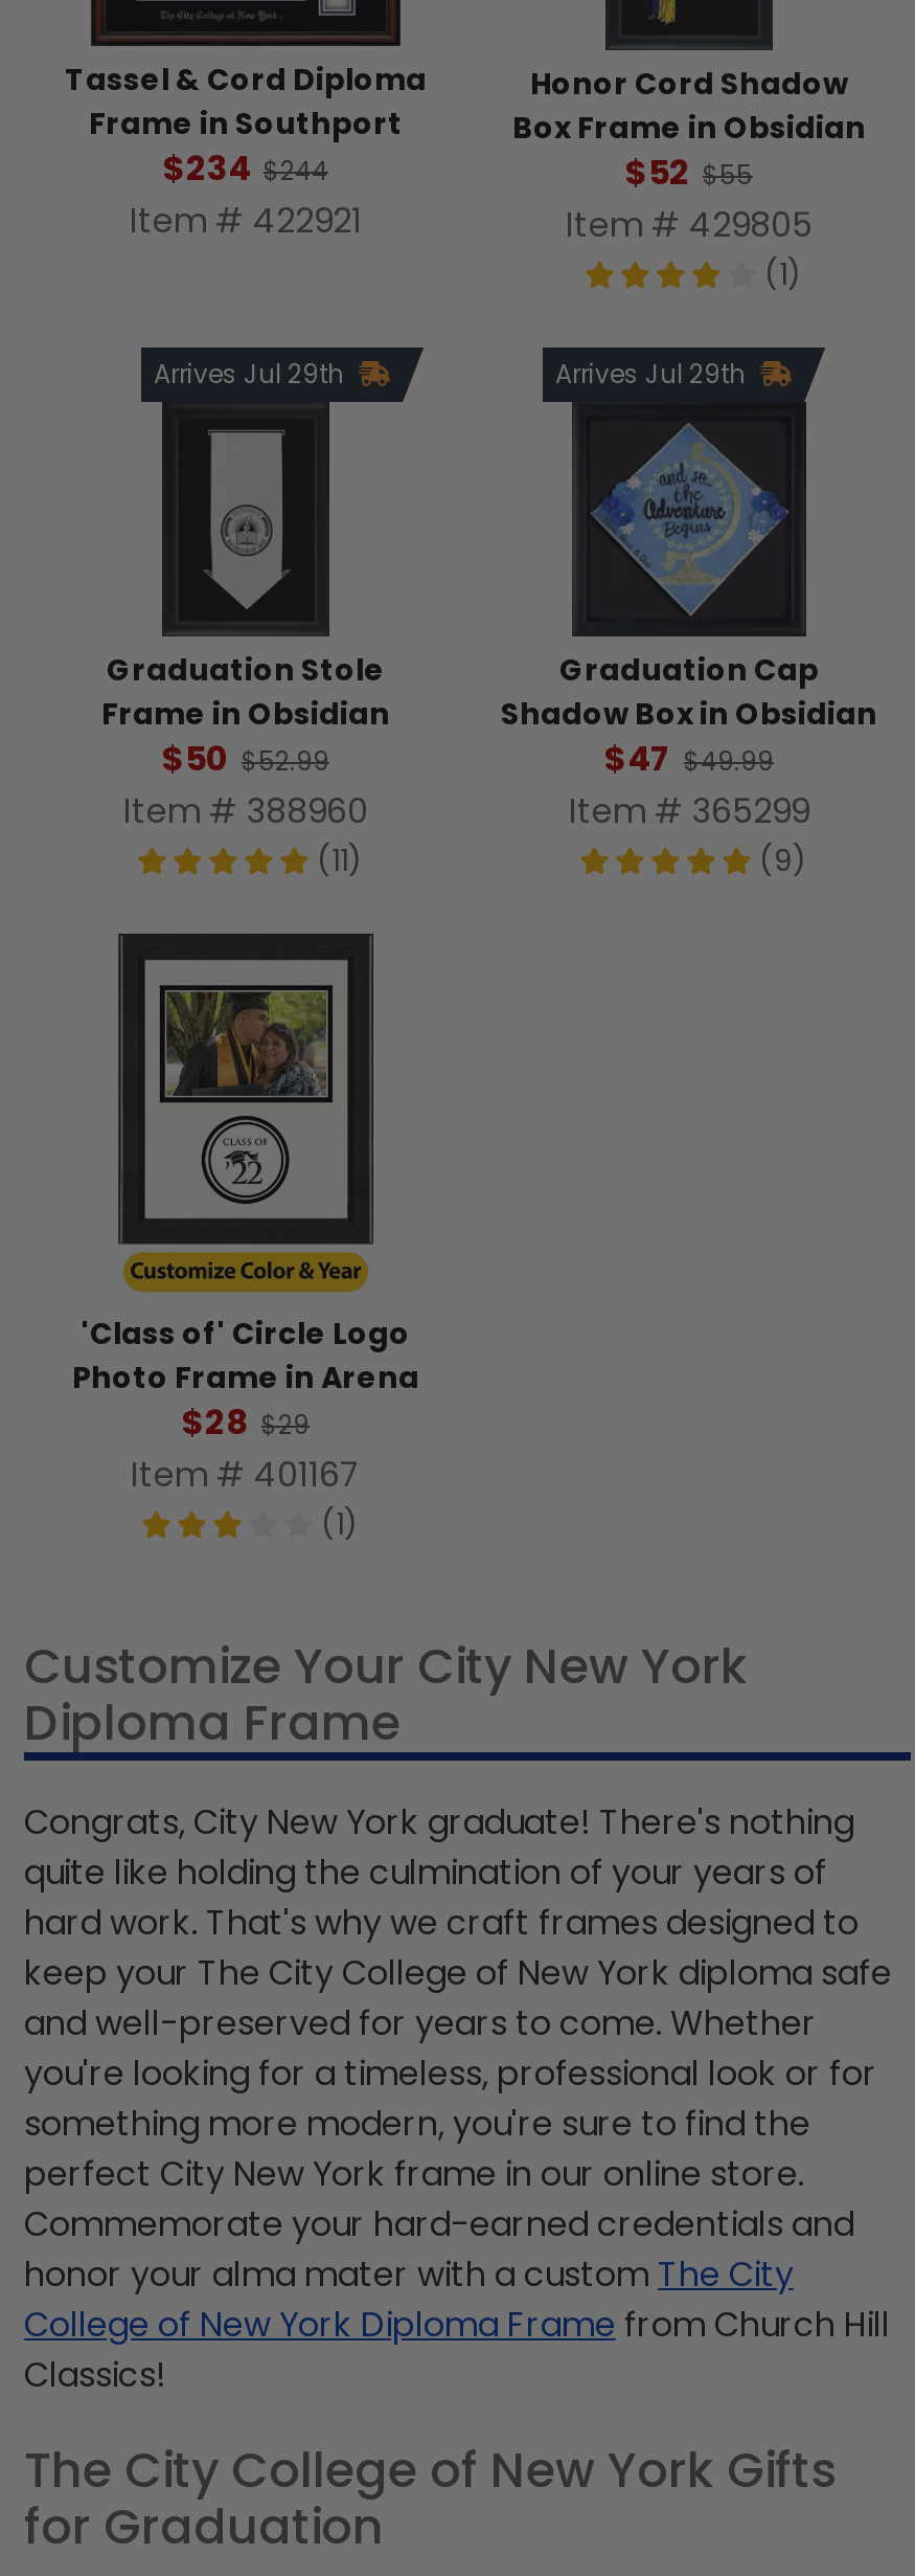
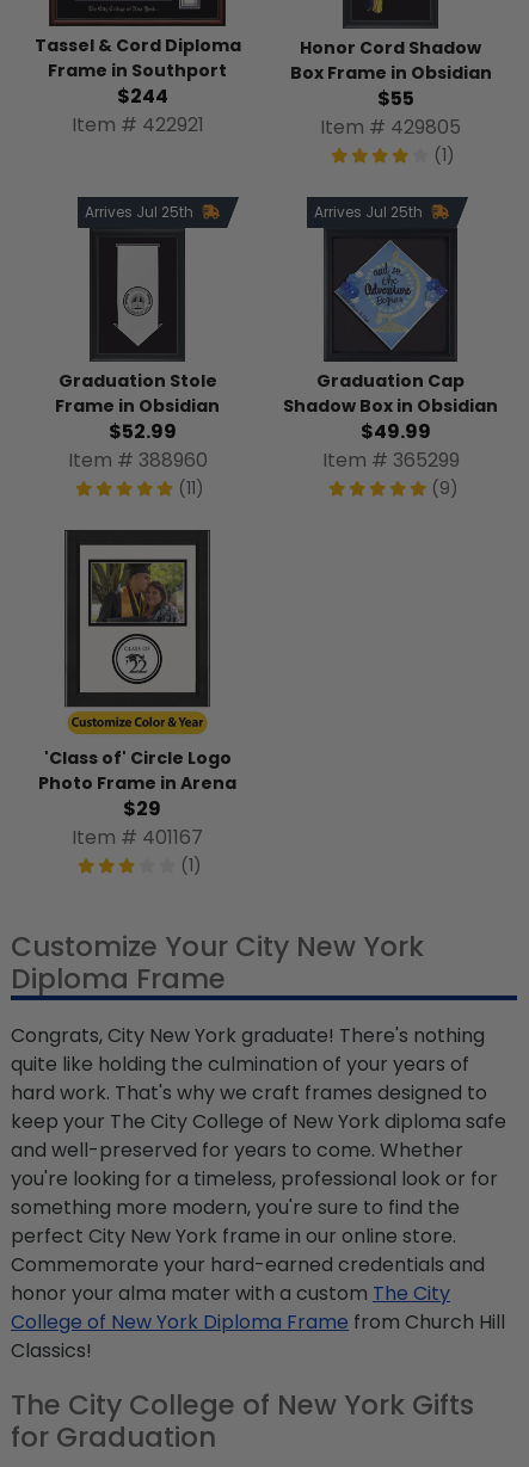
- $234 $244
+ $244

- $52 $55
+ $55

- Arrives Jul 29th
+ Arrives Jul 25th

- Arrives Jul 29th
+ Arrives Jul 25th

- $50 $52.99
+ $52.99

- $47 $49.99
+ $49.99

- $28 $29
+ $29
